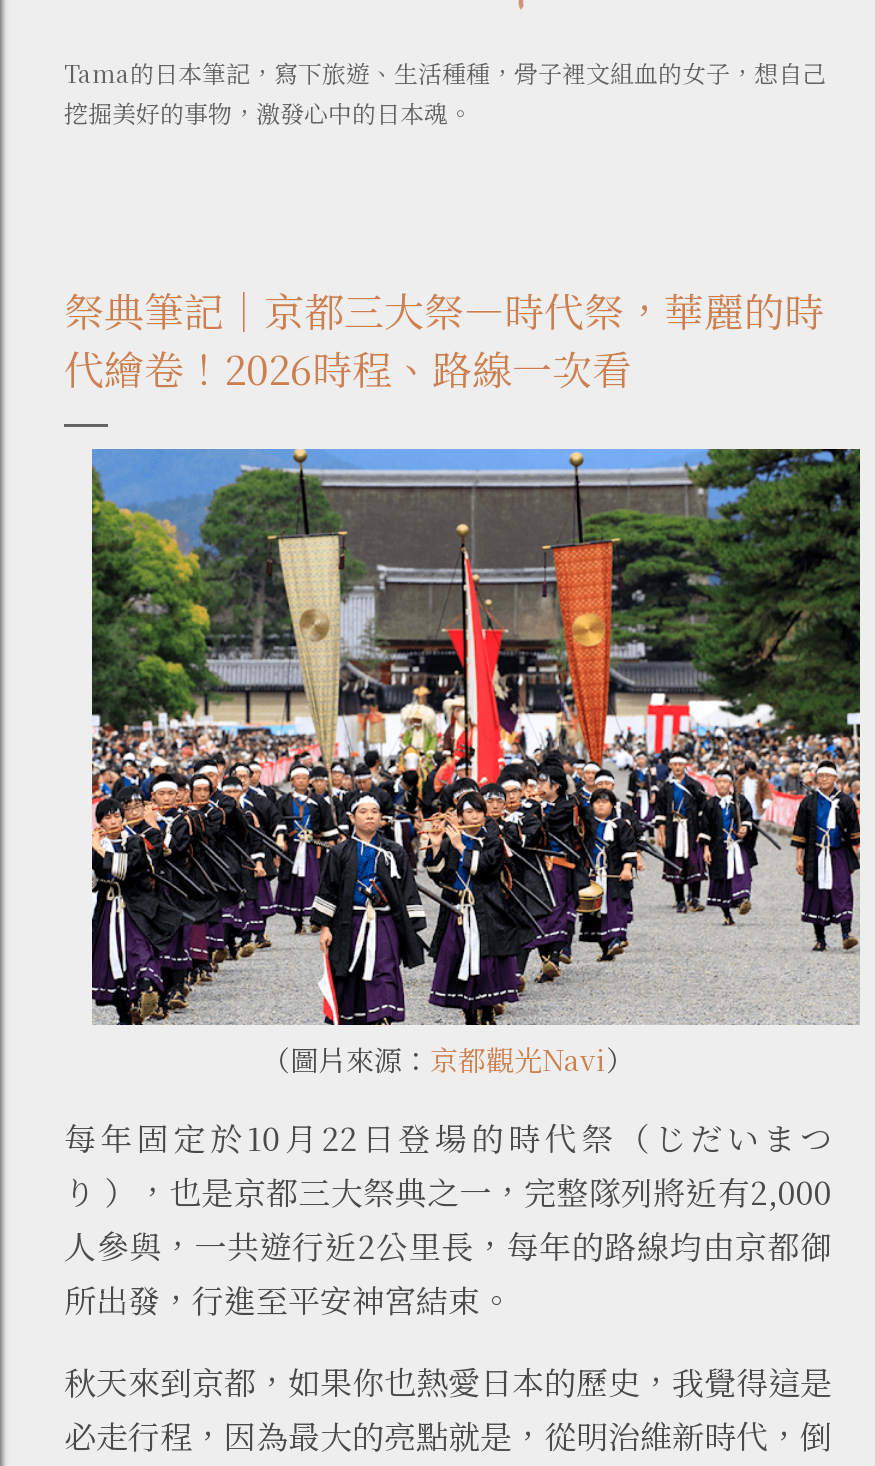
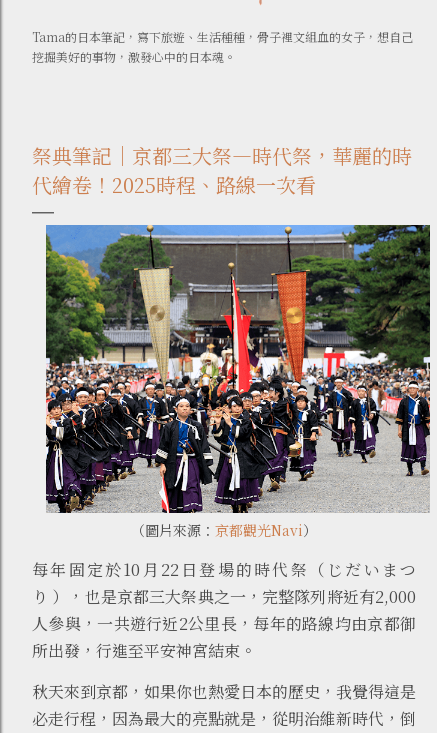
- 代繪卷！2026時程、路線一次看
+ 代繪卷！2025時程、路線一次看
